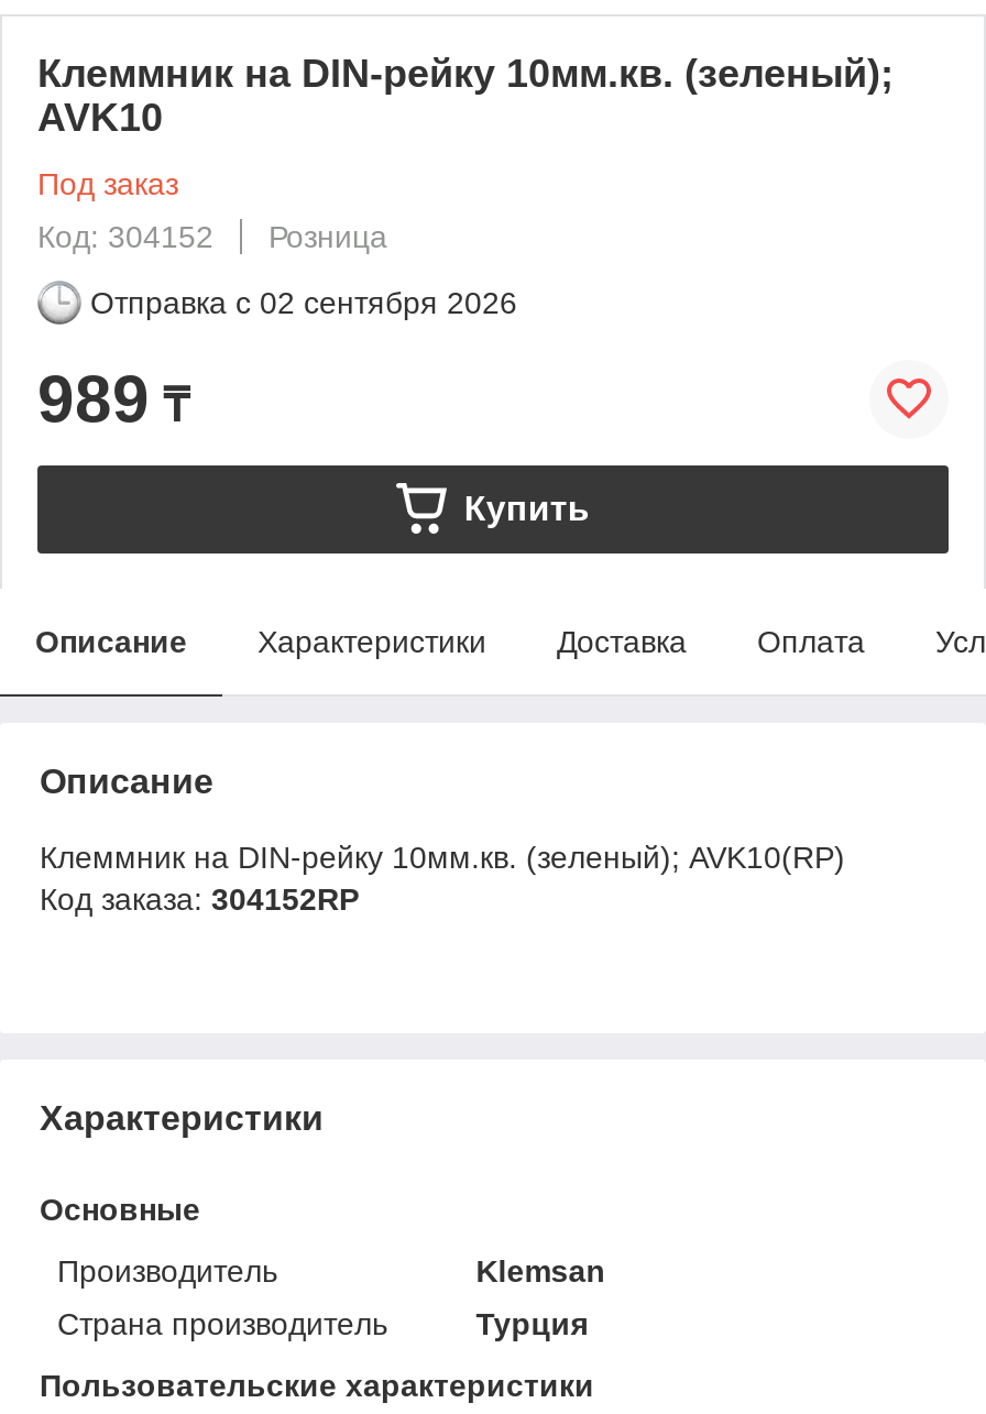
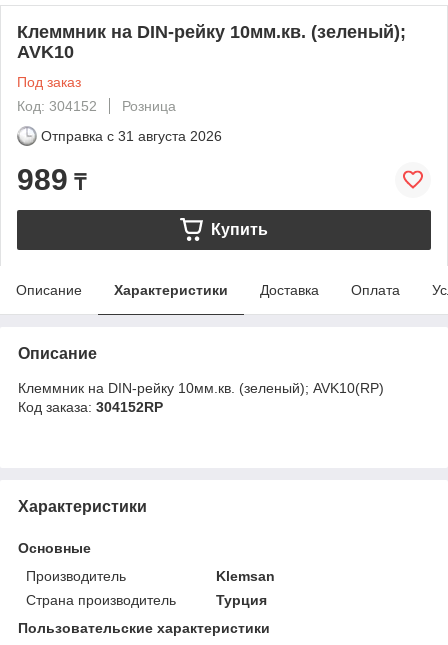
- Отправка с 02 сентября 2026
+ Отправка с 31 августа 2026
